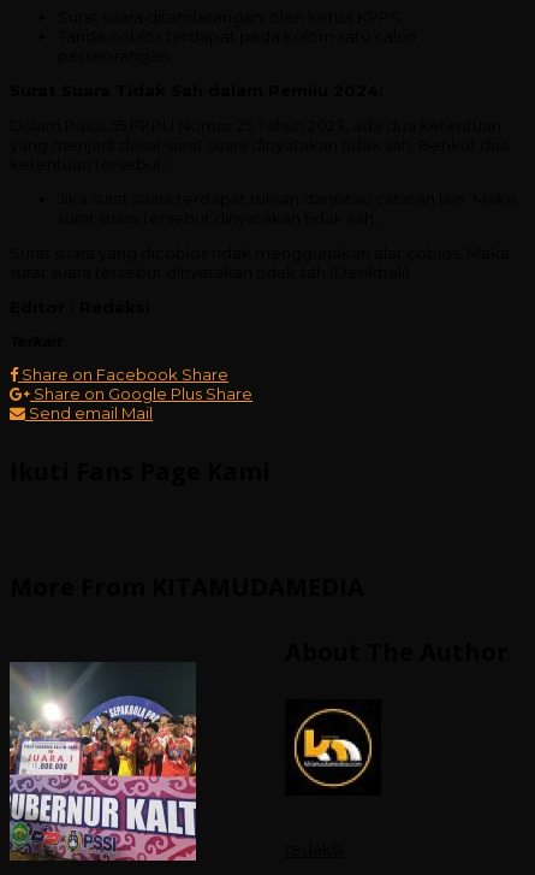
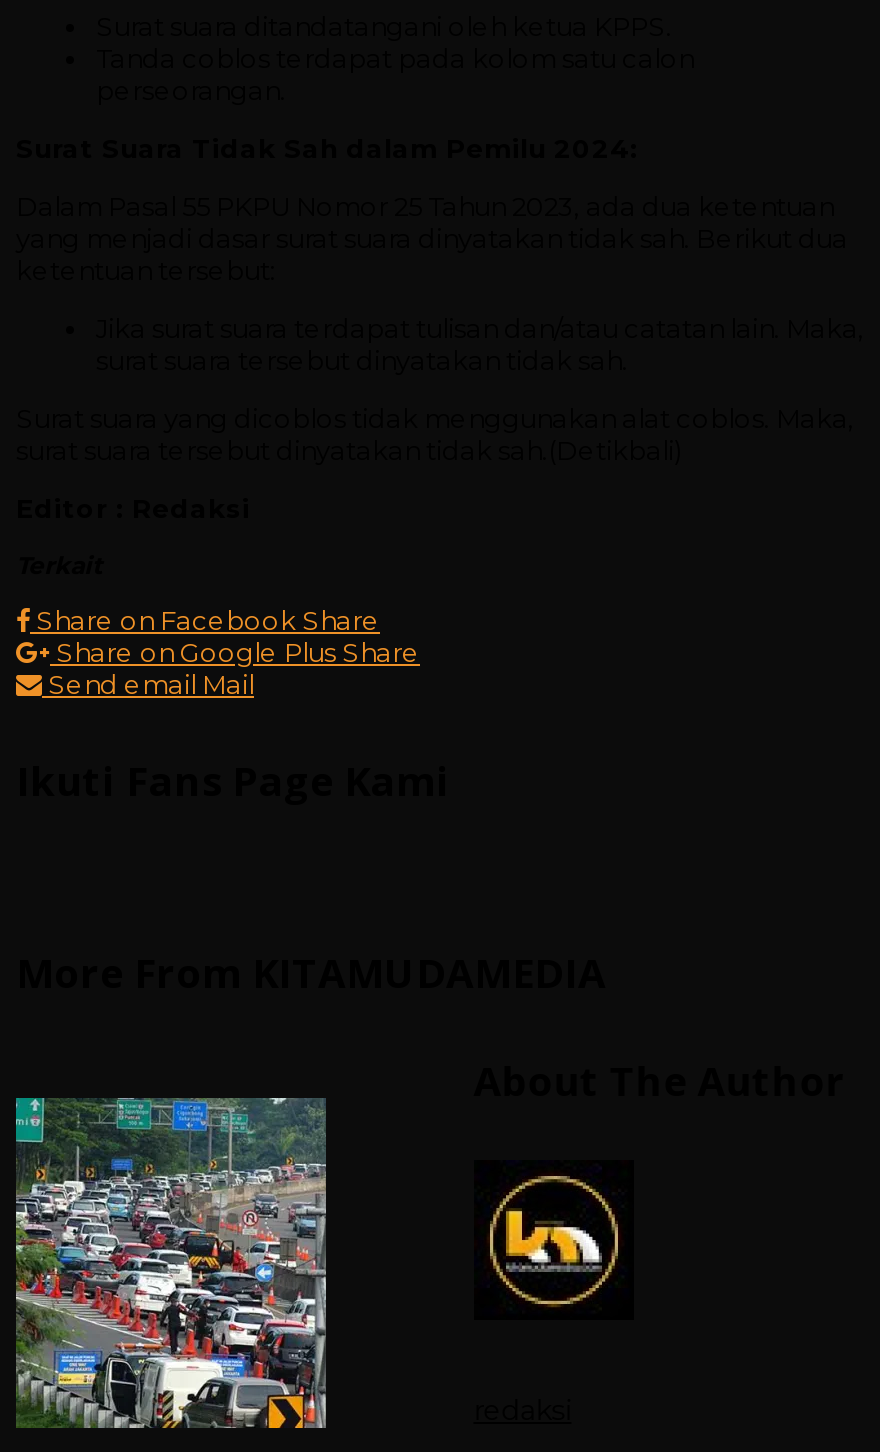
- [image]
+ [image]
